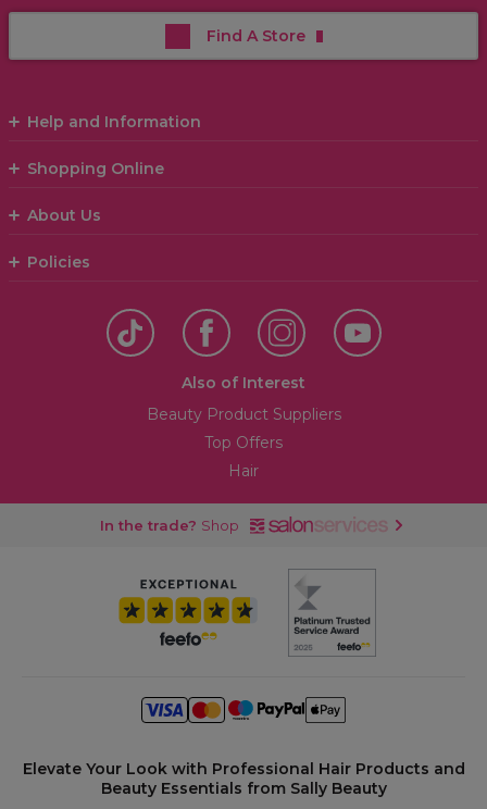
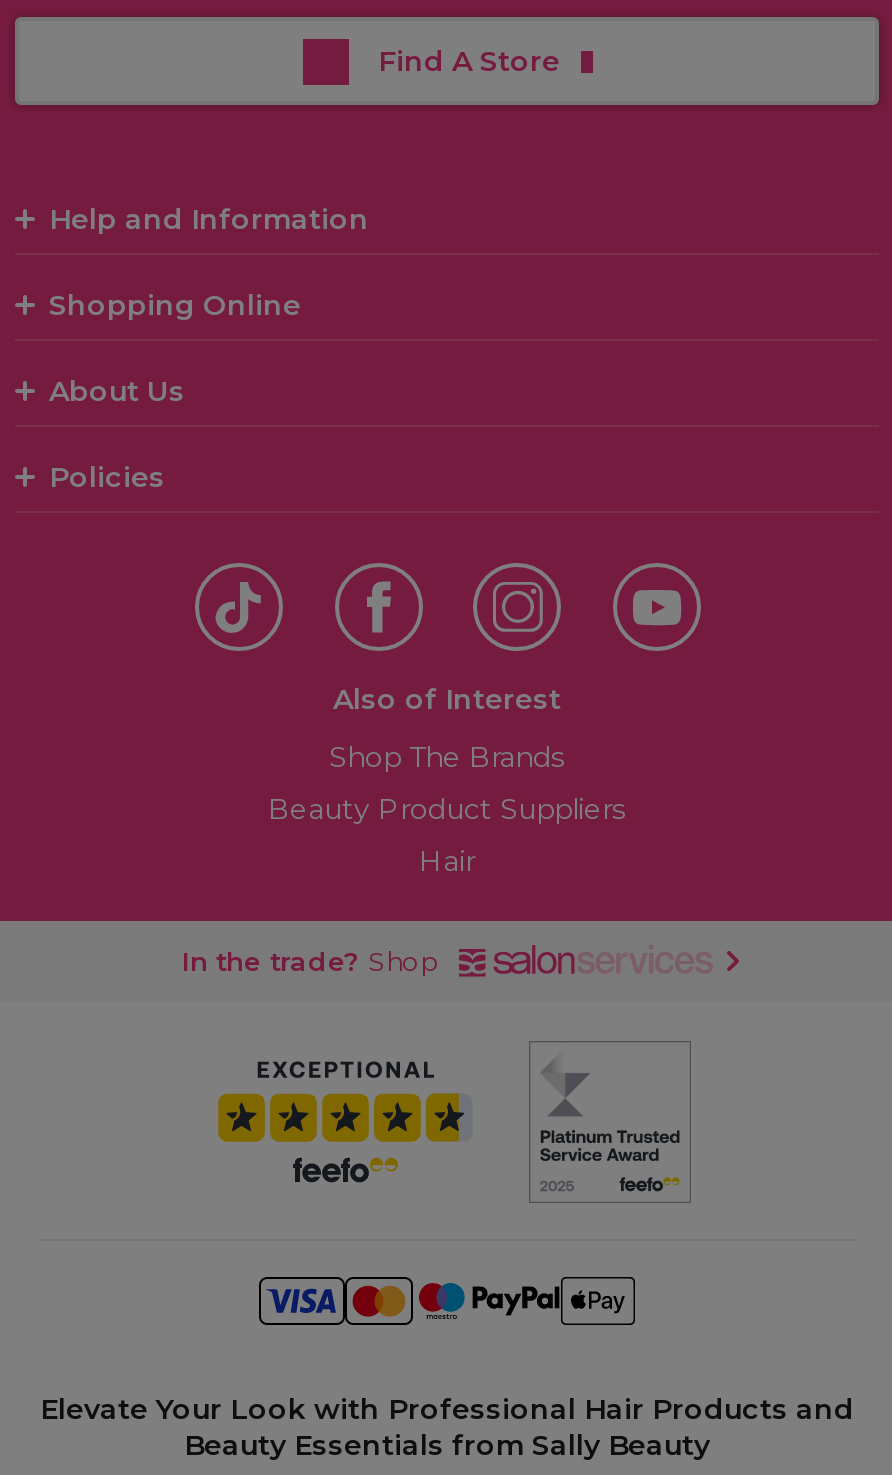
+ Shop The Brands

moved down: Beauty Product Suppliers

- Top Offers
